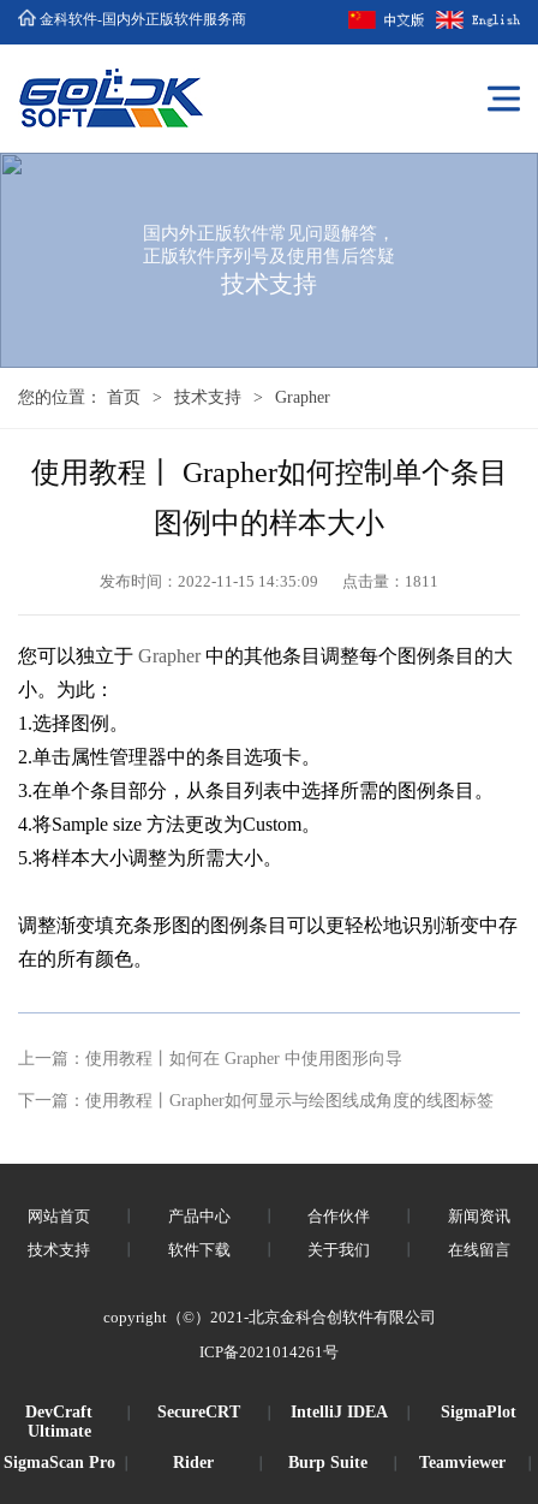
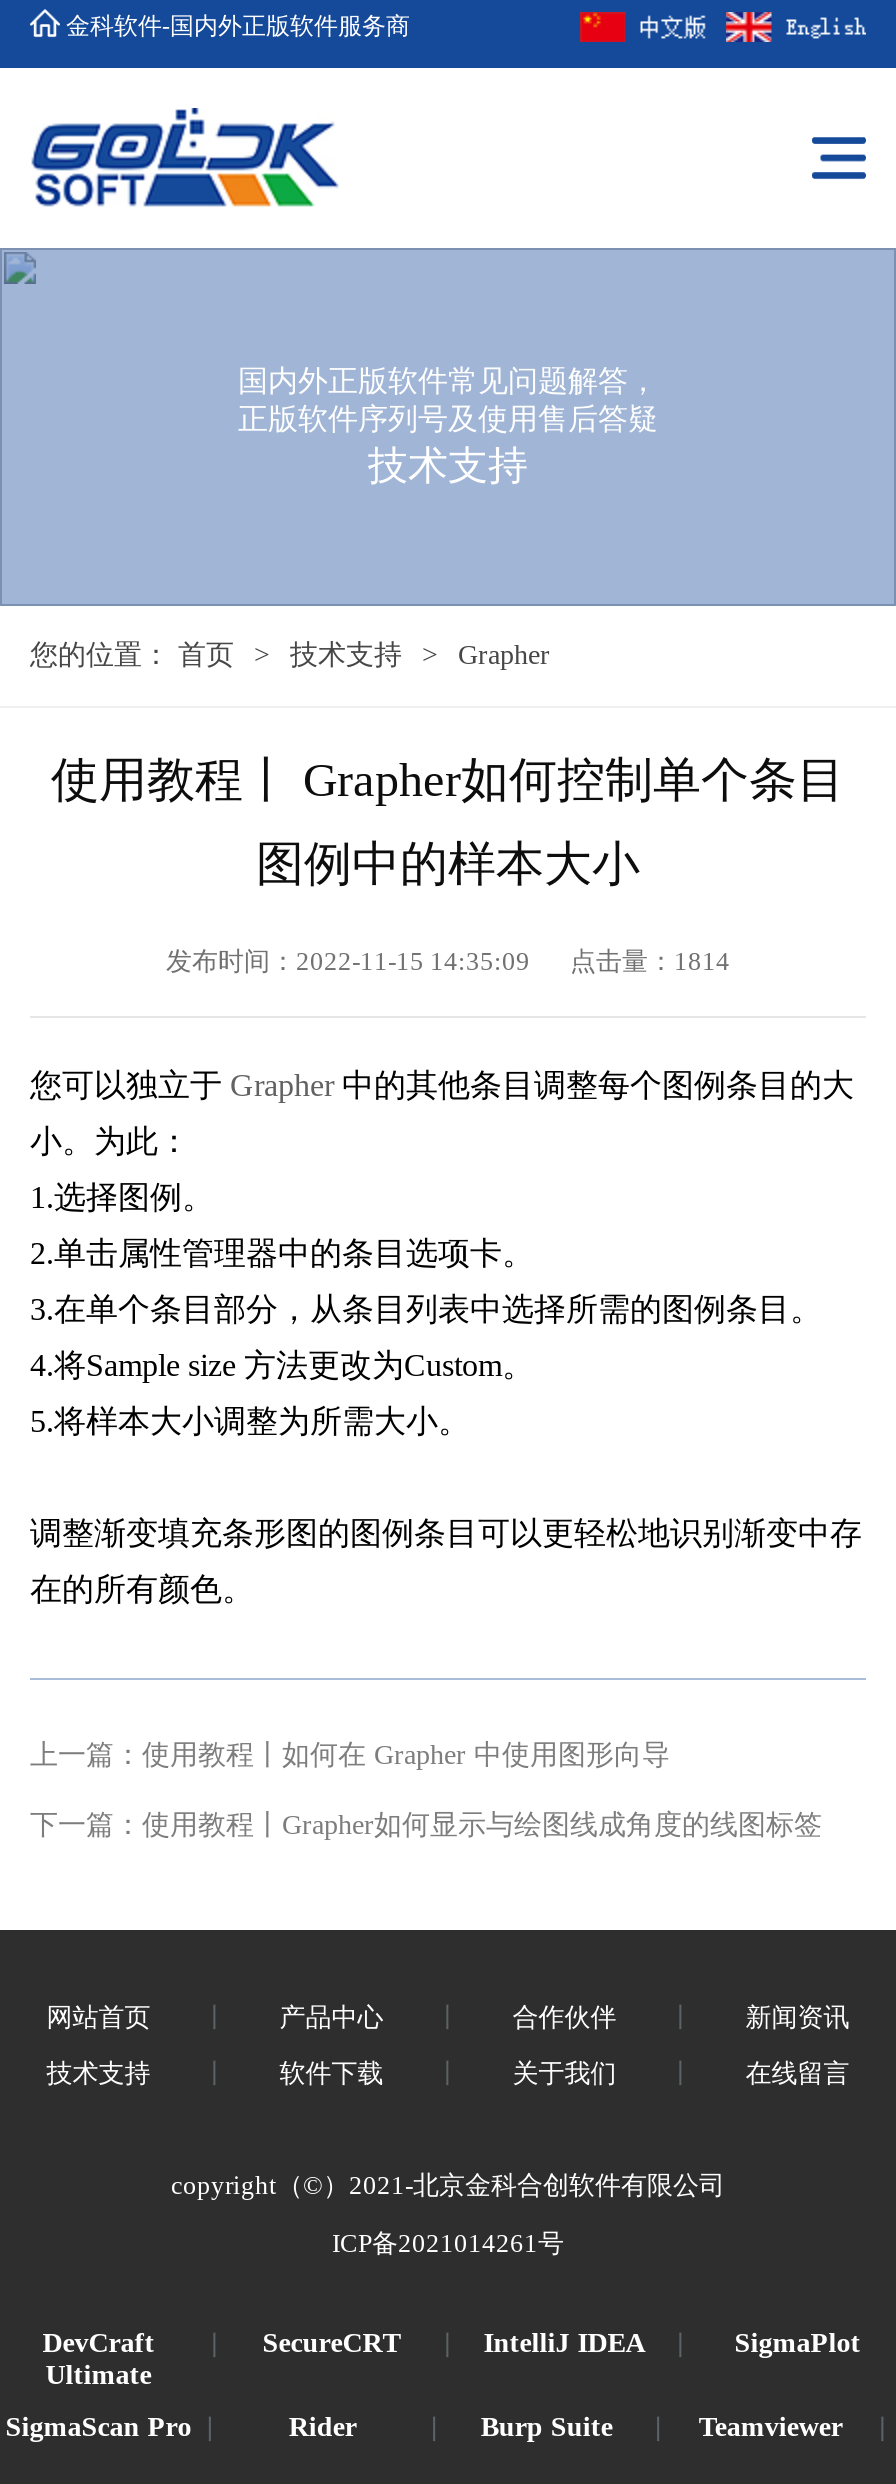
- 发布时间：2022-11-15 14:35:09 点击量：1811
+ 发布时间：2022-11-15 14:35:09 点击量：1814
